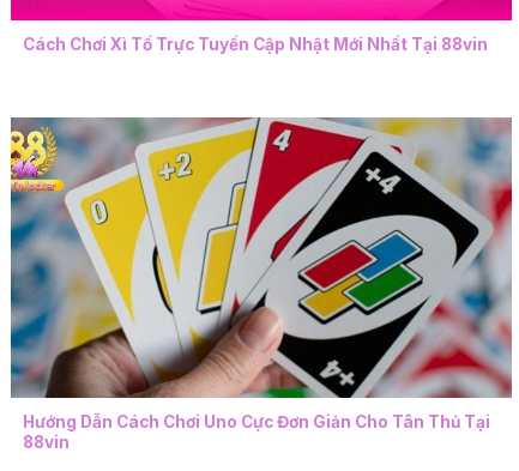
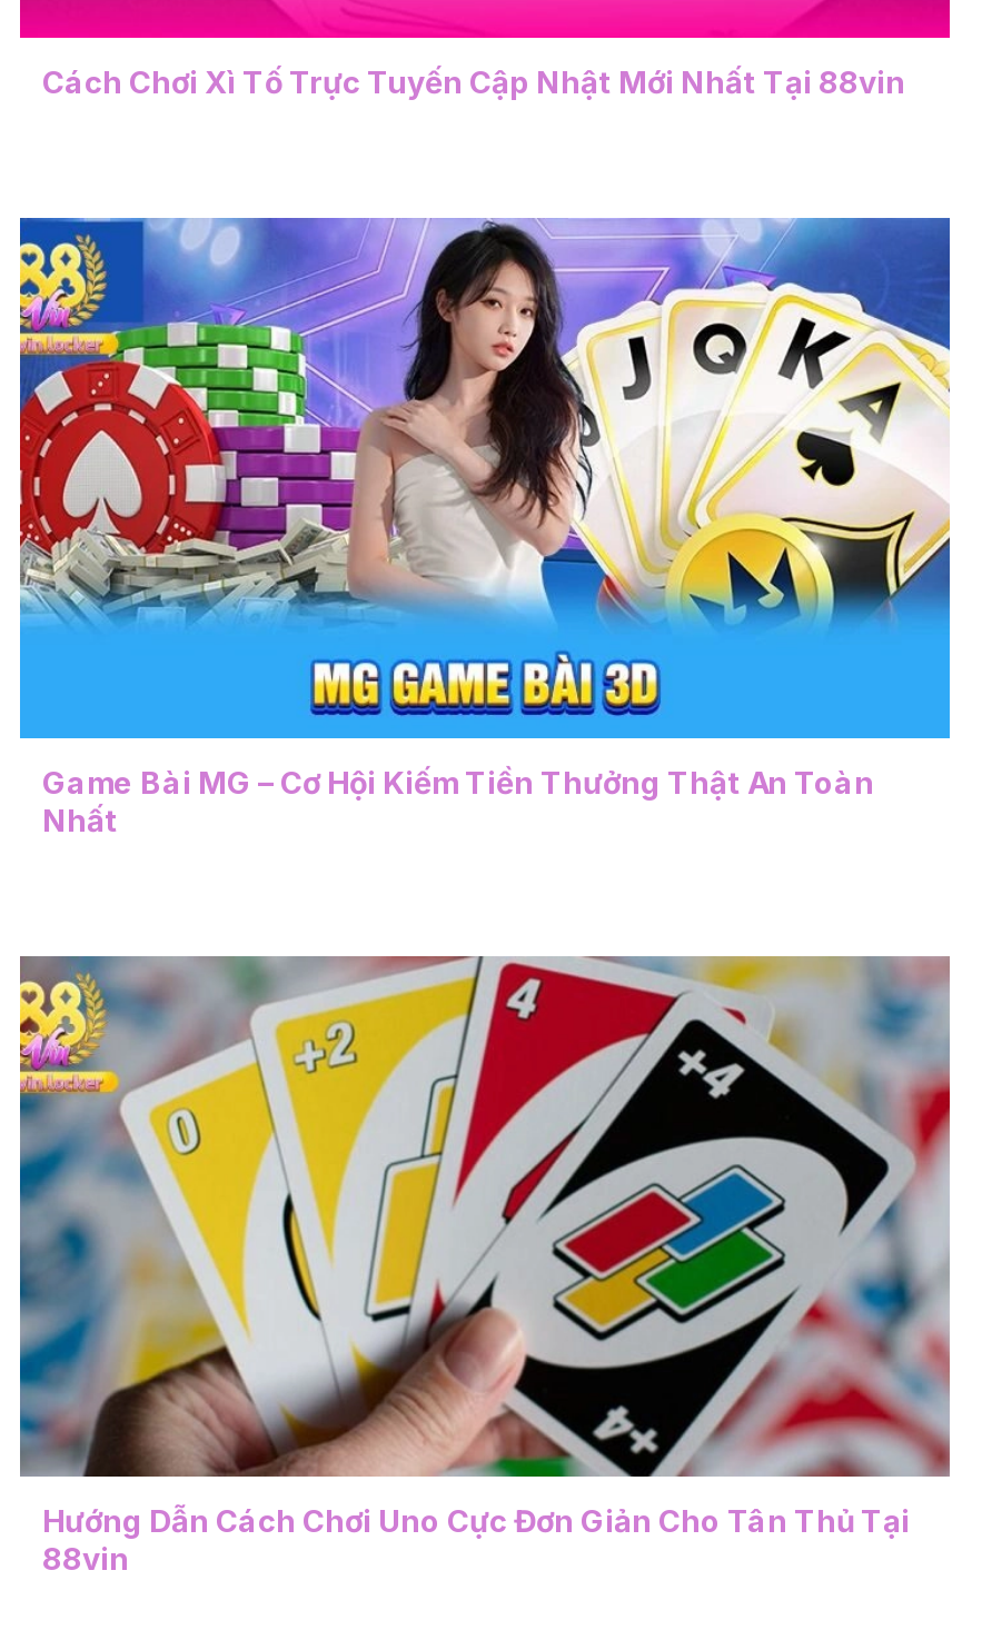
+ [image]
+ Game Bài MG – Cơ Hội Kiếm Tiền Thưởng Thật An Toàn
+ Nhất
